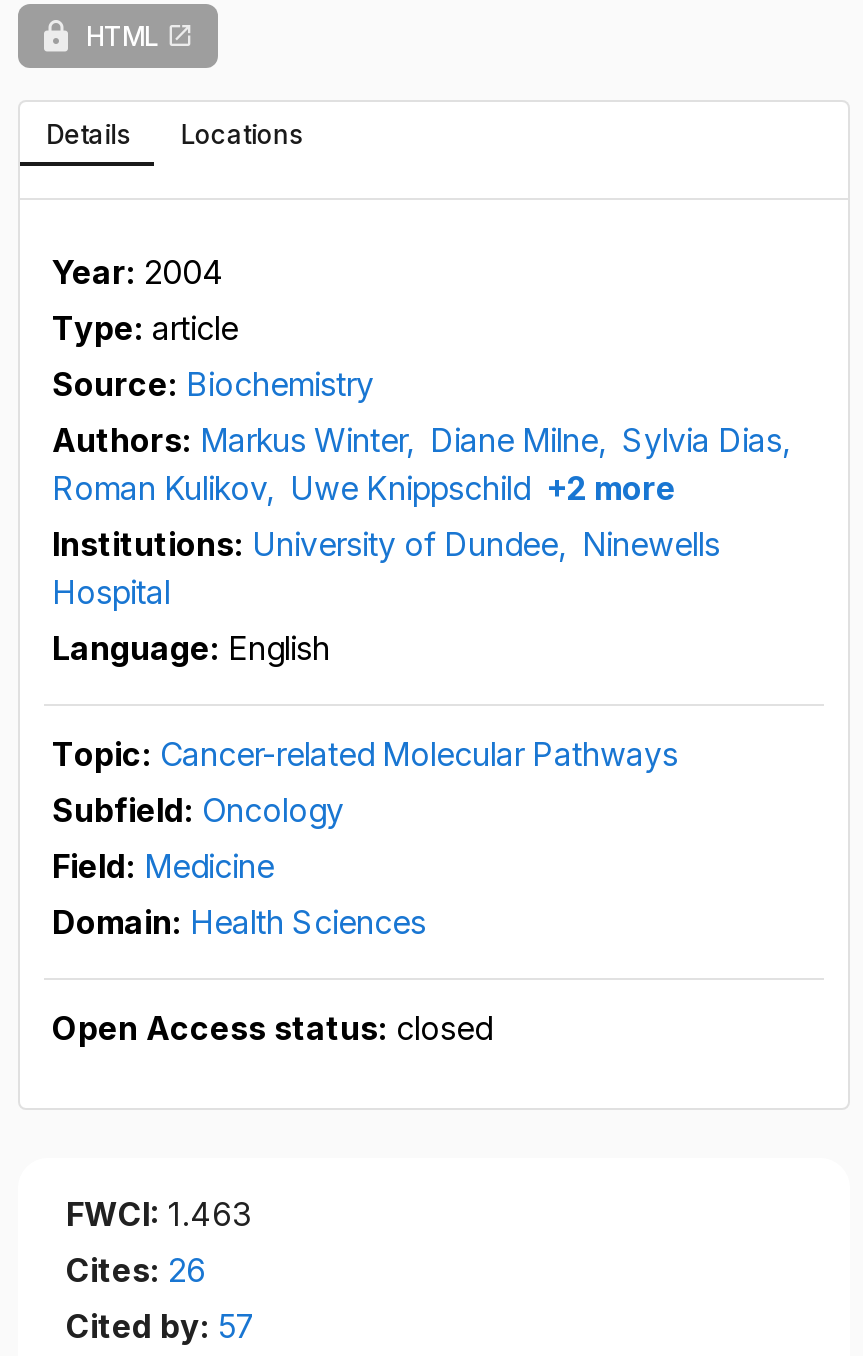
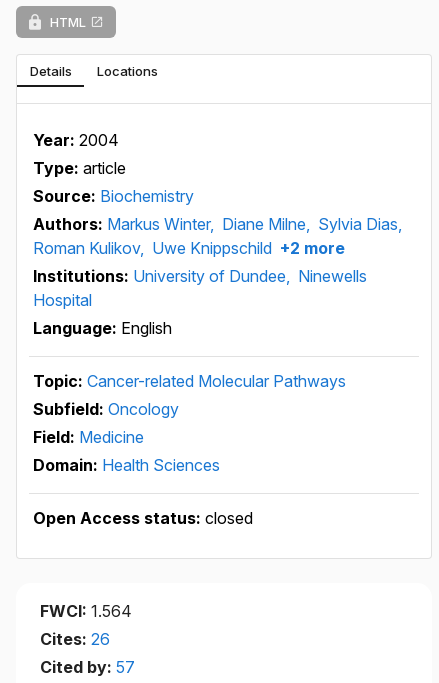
- FWCI: 1.463
+ FWCI: 1.564
